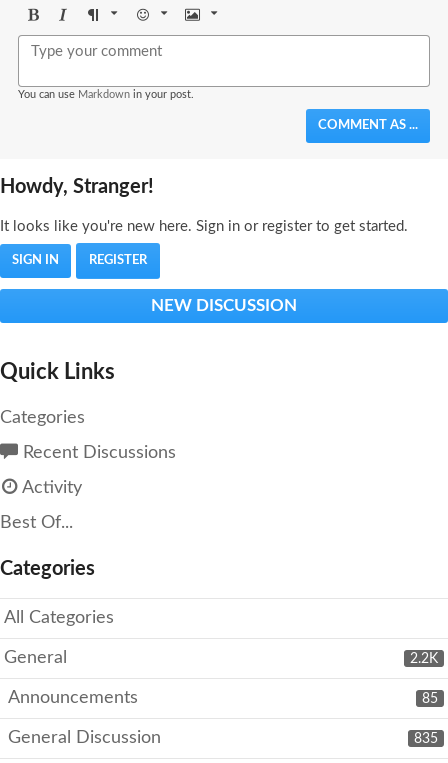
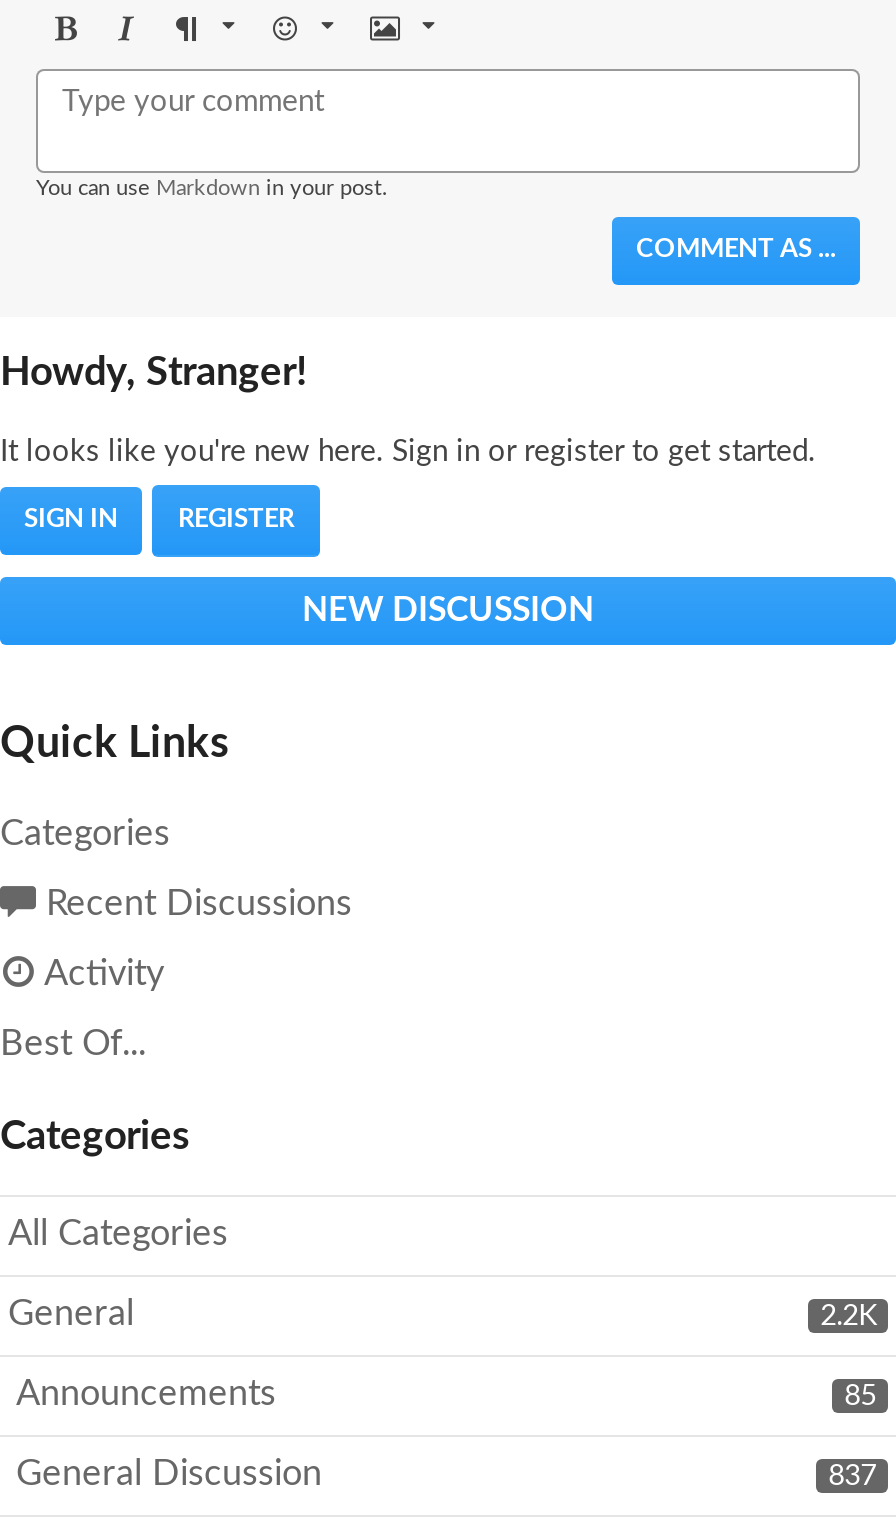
- 835
+ 837
